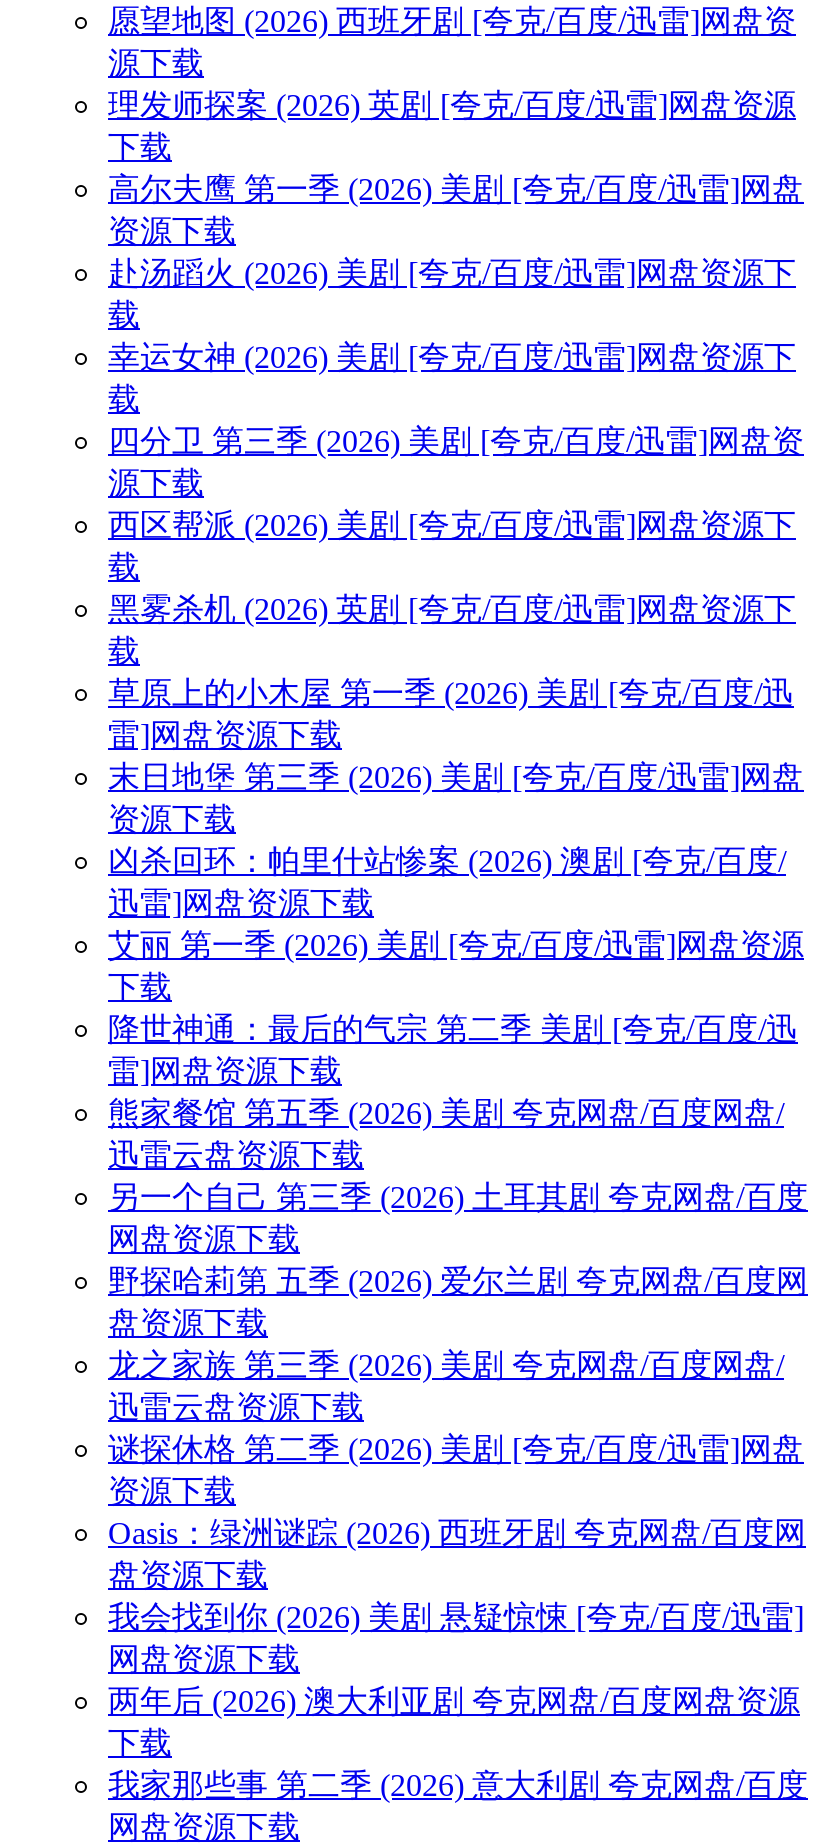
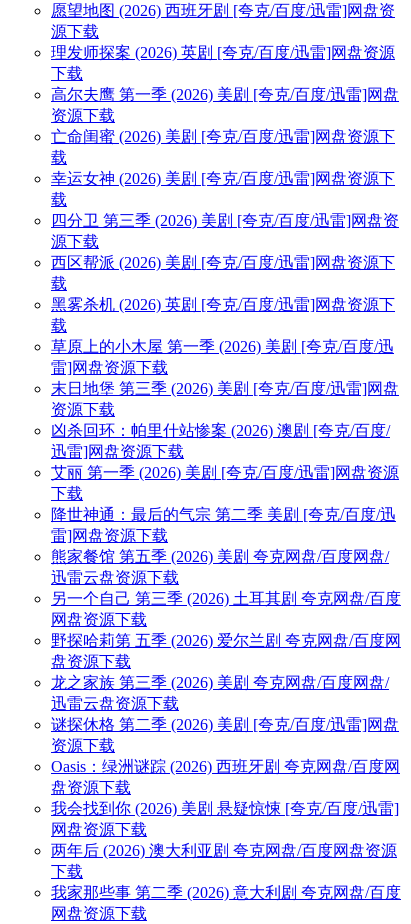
- 赴汤蹈火 (2026) 美剧 [夸克/百度/迅雷]网盘资源下
+ 亡命闺蜜 (2026) 美剧 [夸克/百度/迅雷]网盘资源下
